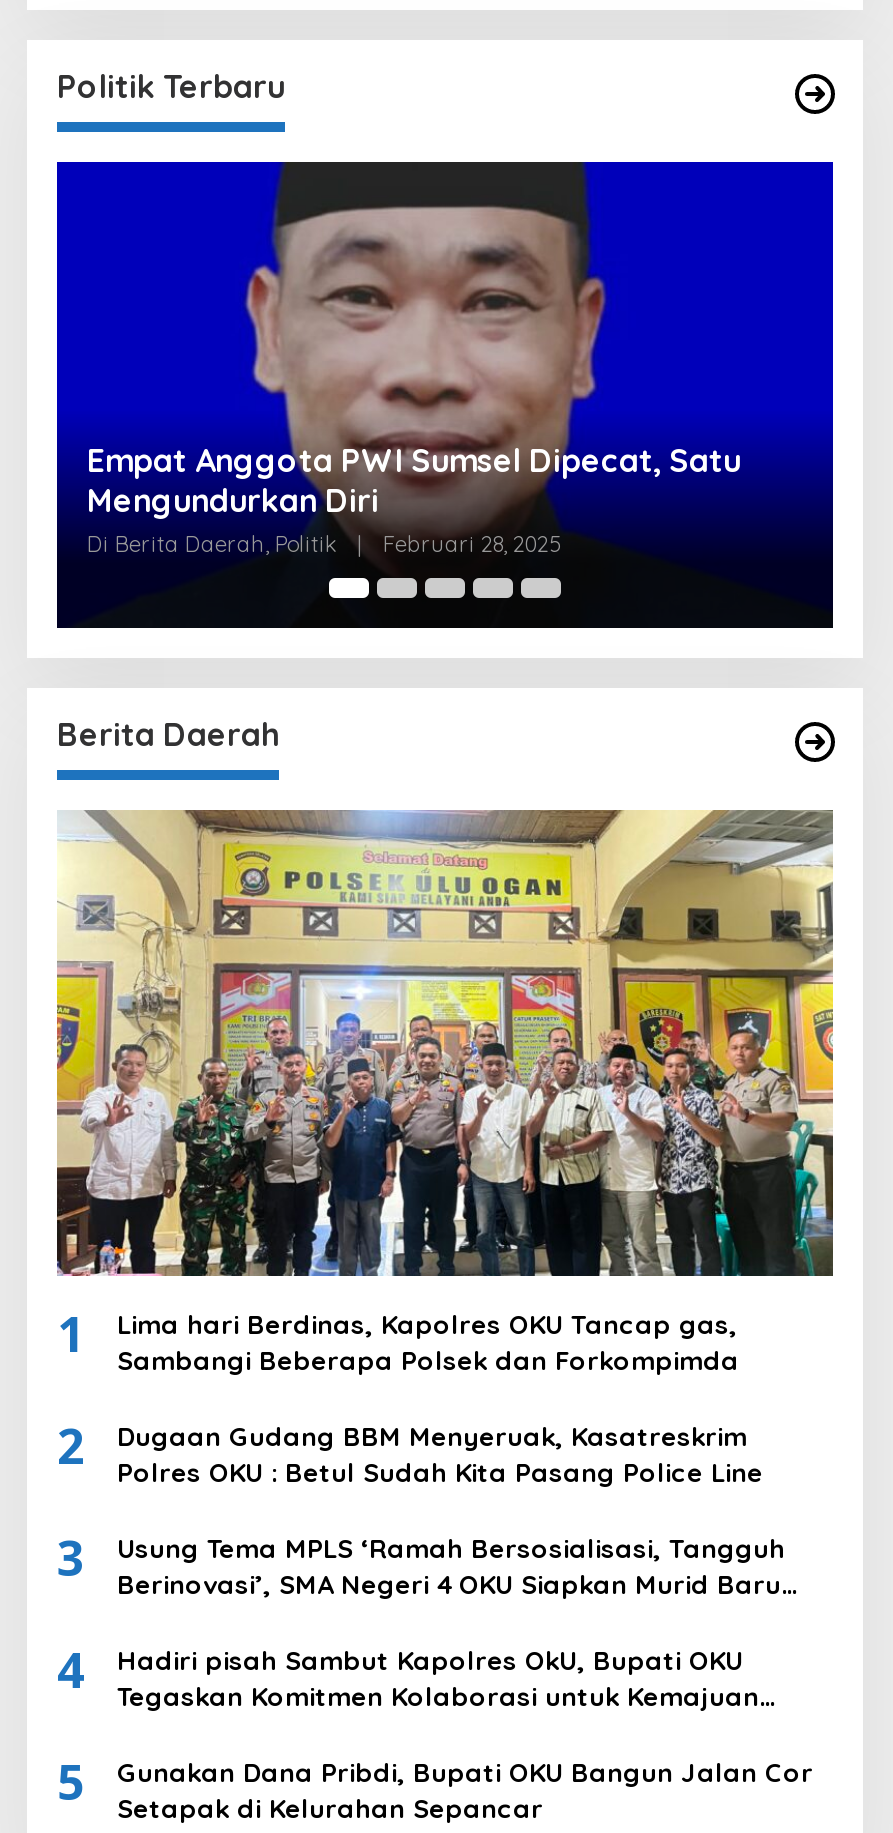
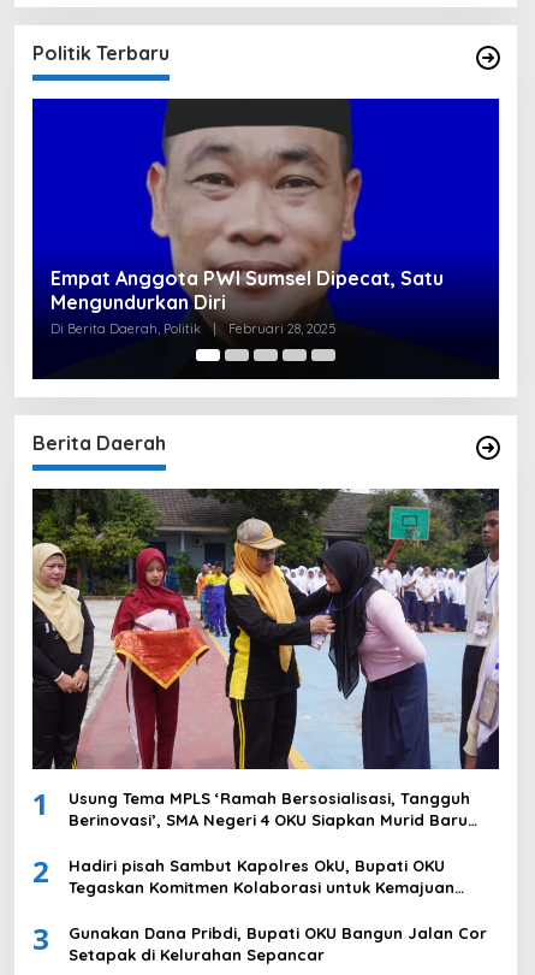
- [image]
+ [image]

- Lima hari Berdinas, Kapolres OKU Tancap gas,
- Sambangi Beberapa Polsek dan Forkompimda
- 2
- Dugaan Gudang BBM Menyeruak, Kasatreskrim
- Polres OKU : Betul Sudah Kita Pasang Police Line
- 3

- 4 Hadiri pisah Sambut Kapolres OkU, Bupati OKU Tegaskan Komitmen Kolaborasi untuk Kemajuan
+ 2 Hadiri pisah Sambut Kapolres OkU, Bupati OKU Tegaskan Komitmen Kolaborasi untuk Kemajuan

- 5 Gunakan Dana Pribdi, Bupati OKU Bangun Jalan Cor Setapak di Kelurahan Sepancar
+ 3 Gunakan Dana Pribdi, Bupati OKU Bangun Jalan Cor Setapak di Kelurahan Sepancar
